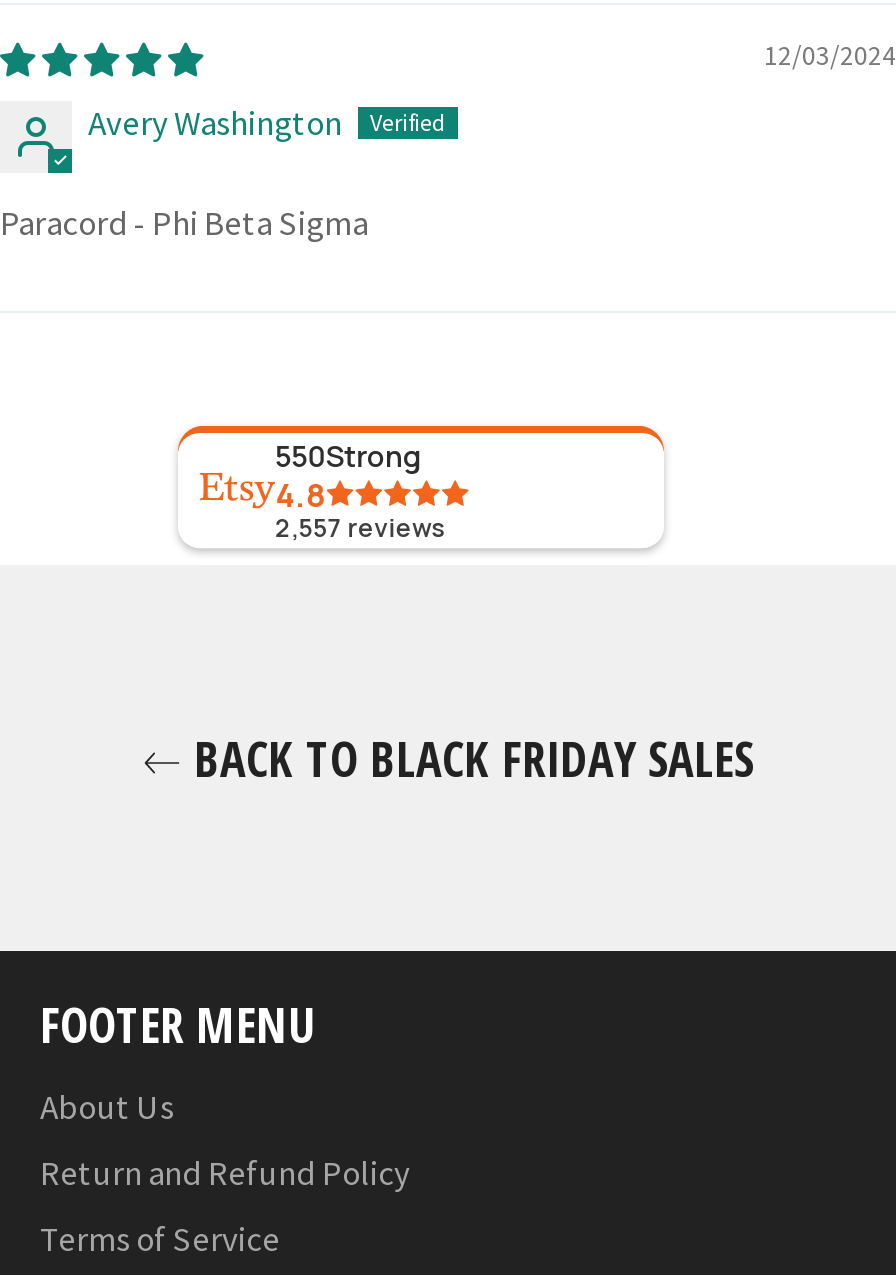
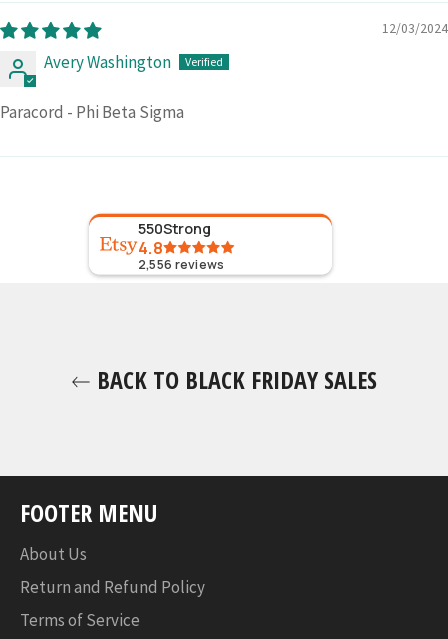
- 2,557 reviews
+ 2,556 reviews
